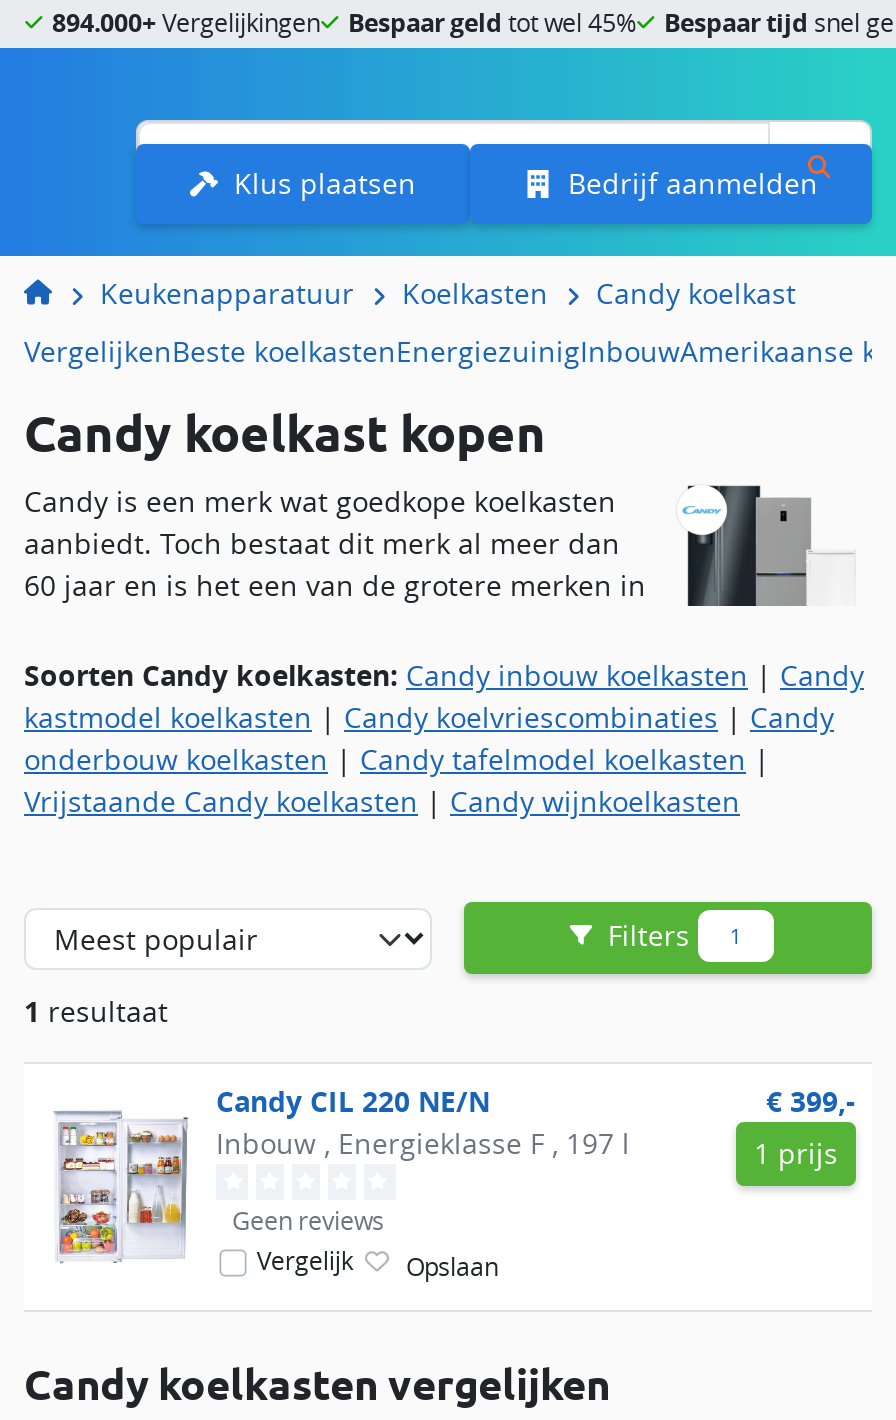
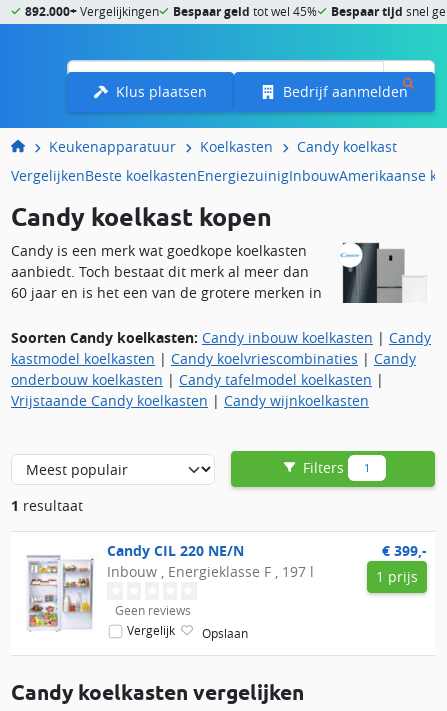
- 894.000+ Vergelijkingen
+ 892.000+ Vergelijkingen
